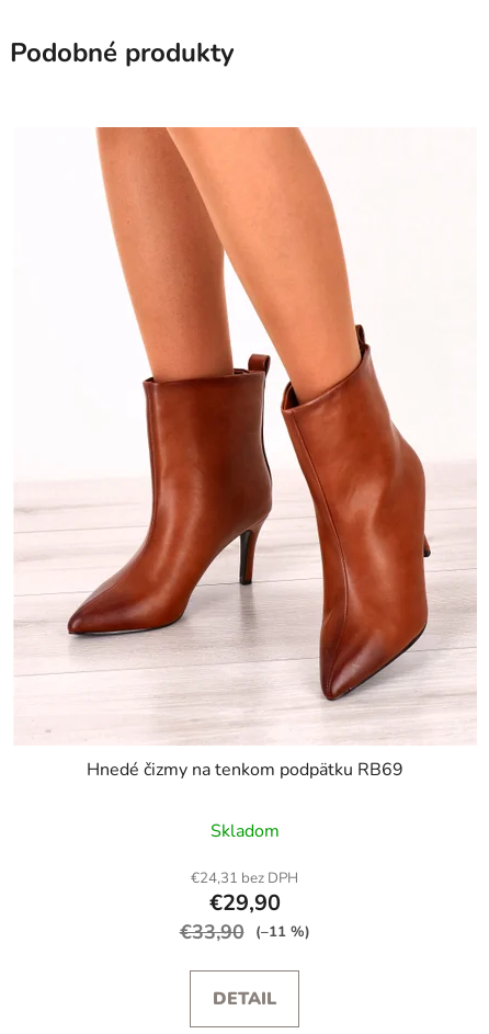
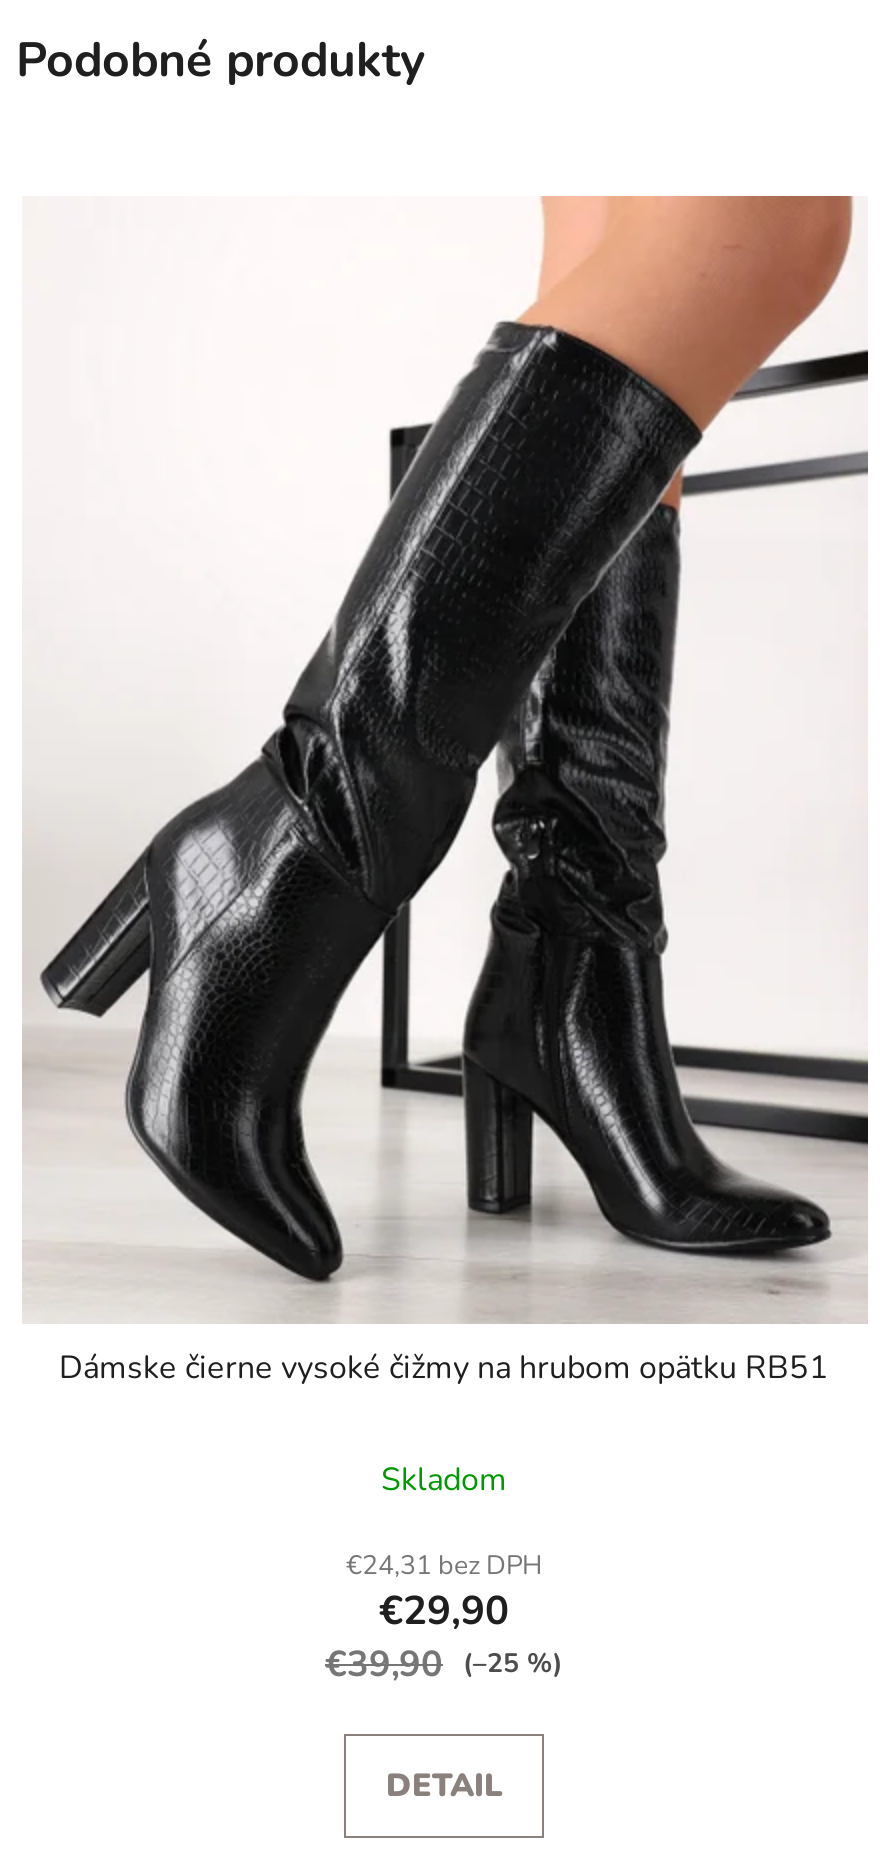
- [image]
- Hnedé čizmy na tenkom podpätku RB69
+ [image]
+ Dámske čierne vysoké čižmy na hrubom opätku RB51

- €33,90 (–11 %)
+ €39,90 (–25 %)
